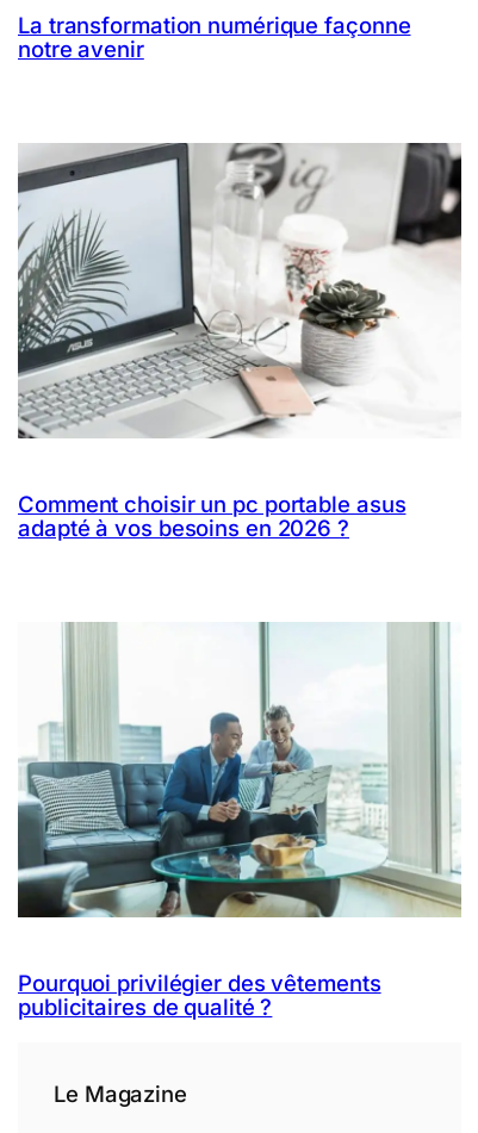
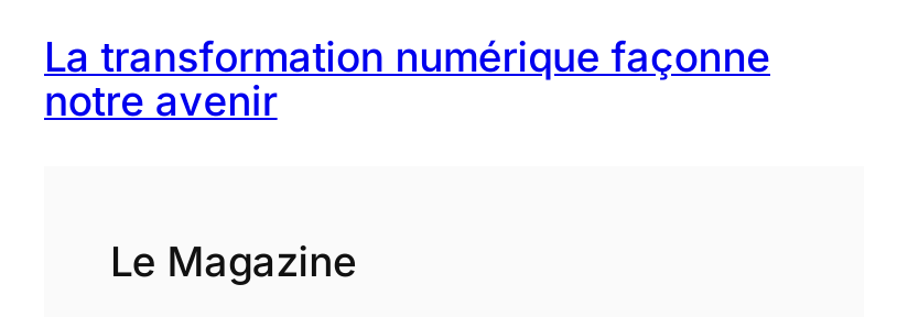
- [image]

- Comment choisir un pc portable asus
- adapté à vos besoins en 2026 ?

- [image]

- Pourquoi privilégier des vêtements
- publicitaires de qualité ?
